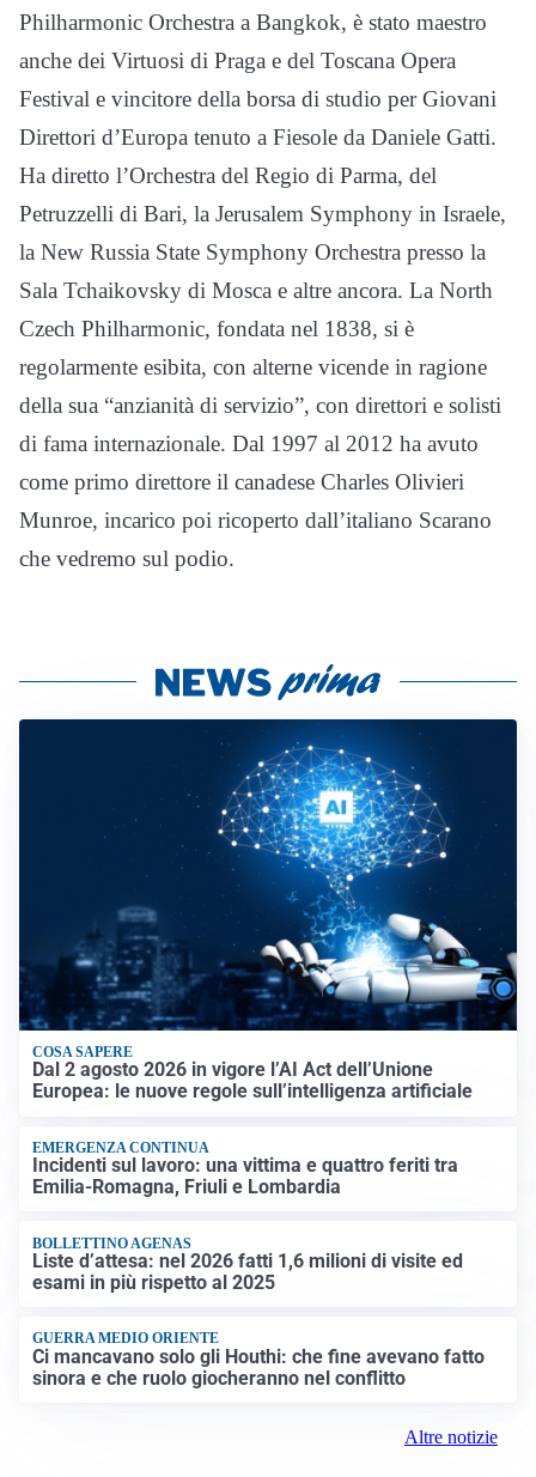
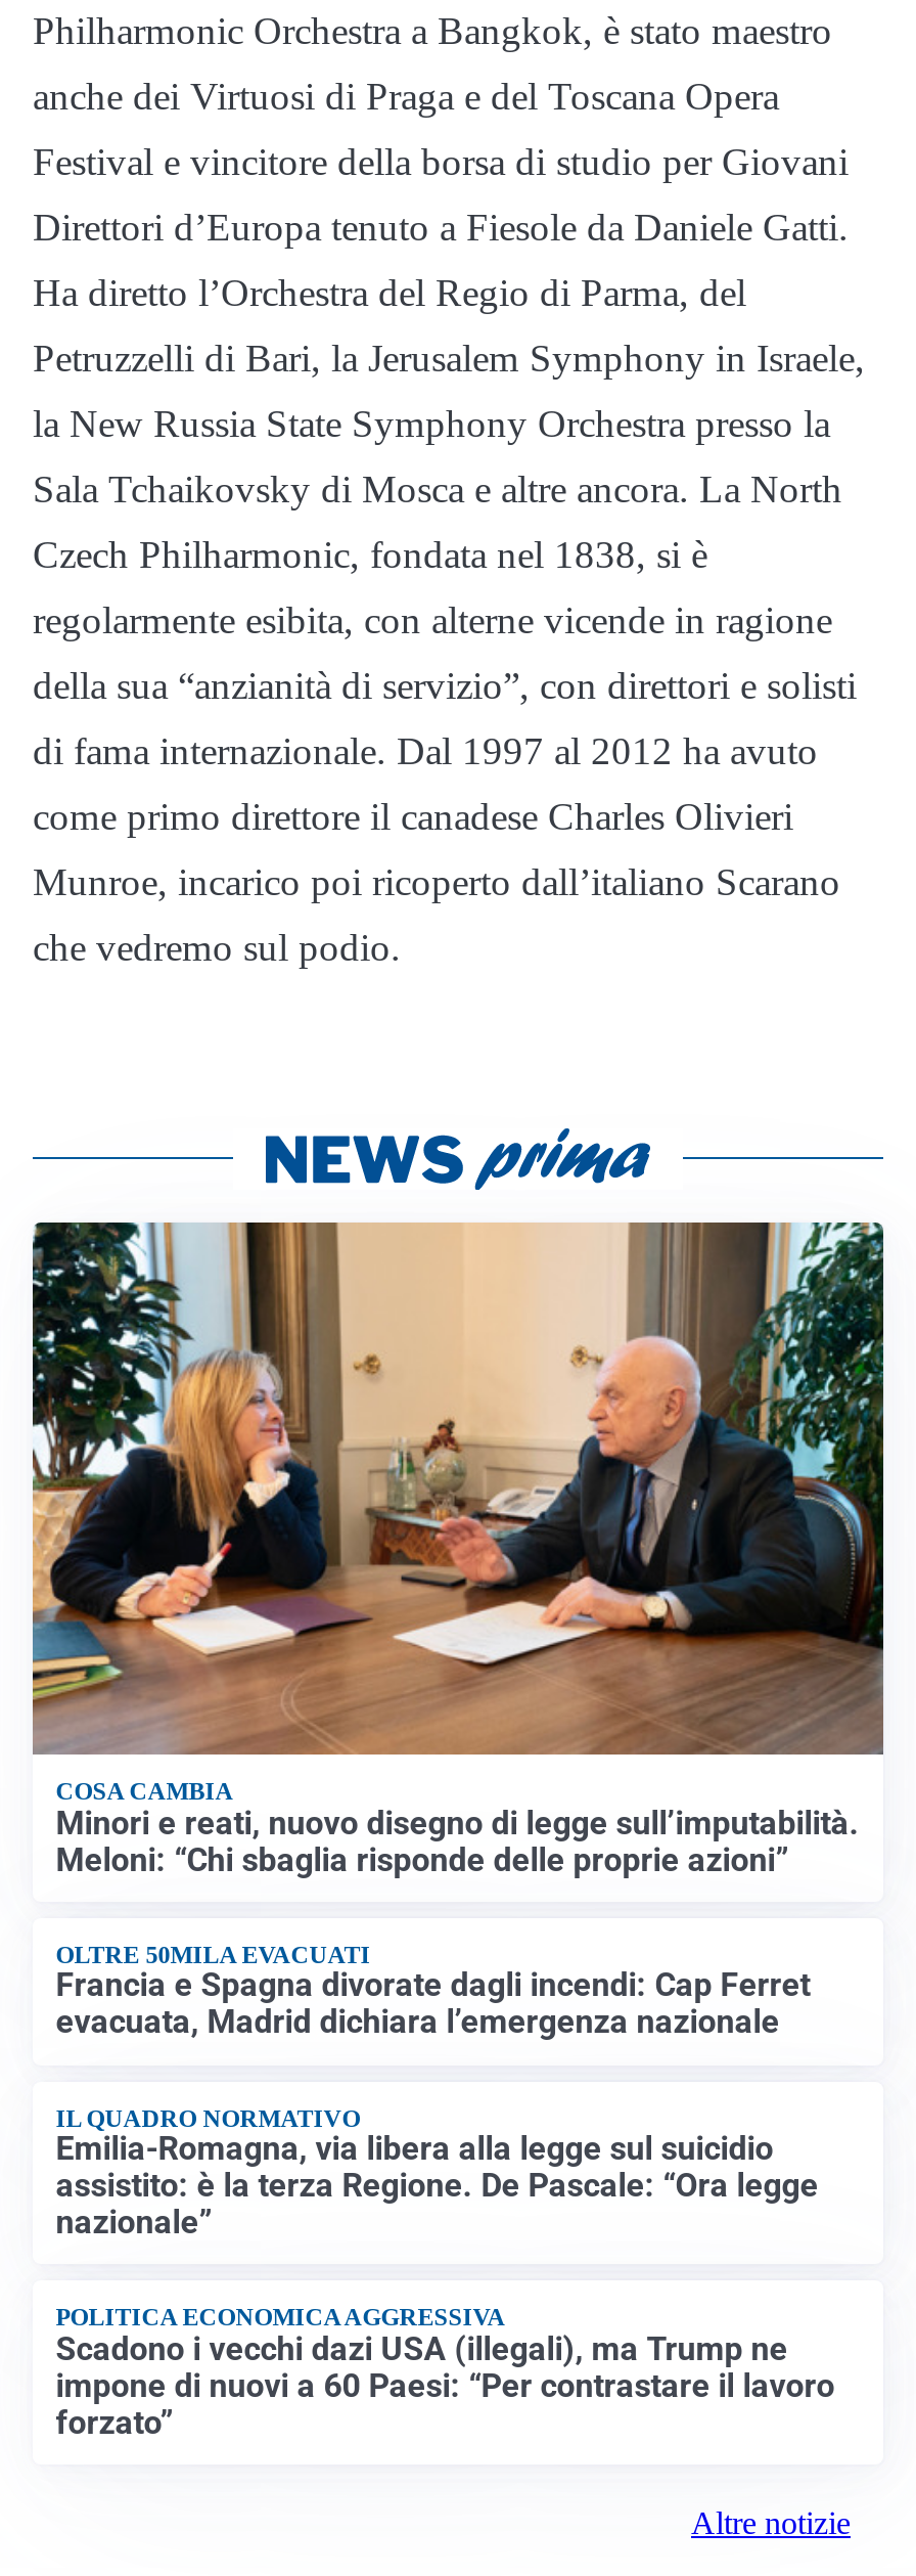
- [image]
- COSA SAPERE
- Dal 2 agosto 2026 in vigore l’AI Act dell’Unione
- Europea: le nuove regole sull’intelligenza artificiale
+ [image]
+ COSA CAMBIA
+ Minori e reati, nuovo disegno di legge sull’imputabilità.
+ Meloni: “Chi sbaglia risponde delle proprie azioni”

- EMERGENZA CONTINUA
- Incidenti sul lavoro: una vittima e quattro feriti tra
- Emilia-Romagna, Friuli e Lombardia
+ OLTRE 50MILA EVACUATI
+ Francia e Spagna divorate dagli incendi: Cap Ferret
+ evacuata, Madrid dichiara l’emergenza nazionale

- BOLLETTINO AGENAS
- Liste d’attesa: nel 2026 fatti 1,6 milioni di visite ed
- esami in più rispetto al 2025
+ IL QUADRO NORMATIVO
+ Emilia-Romagna, via libera alla legge sul suicidio
+ assistito: è la terza Regione. De Pascale: “Ora legge
+ nazionale”

- GUERRA MEDIO ORIENTE
- Ci mancavano solo gli Houthi: che fine avevano fatto
- sinora e che ruolo giocheranno nel conflitto
+ POLITICA ECONOMICA AGGRESSIVA
+ Scadono i vecchi dazi USA (illegali), ma Trump ne
+ impone di nuovi a 60 Paesi: “Per contrastare il lavoro
+ forzato”
